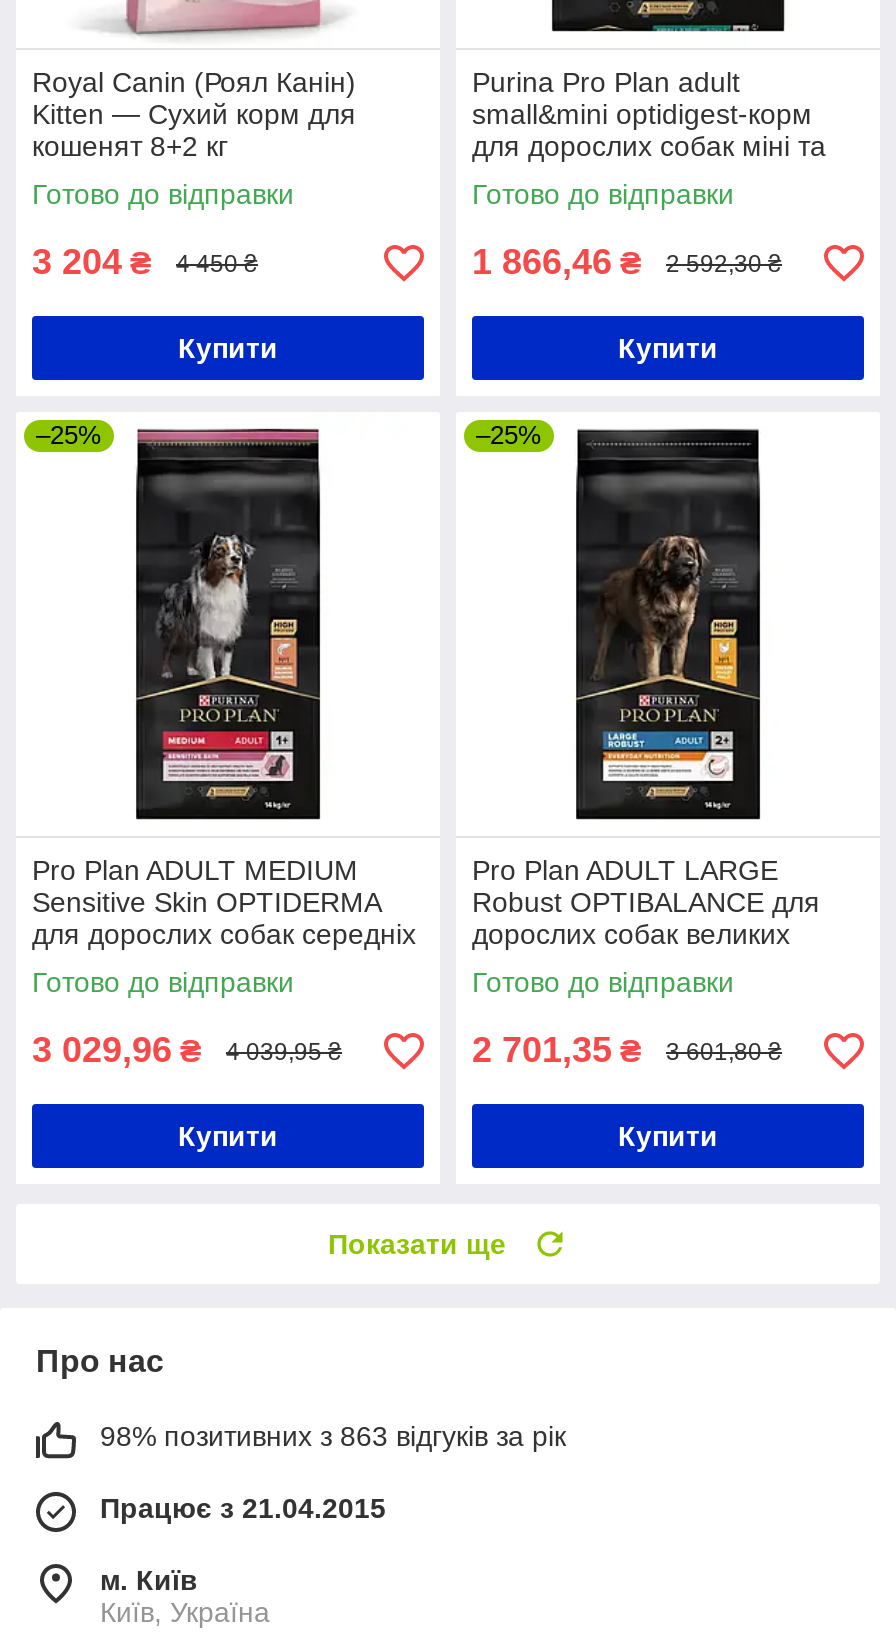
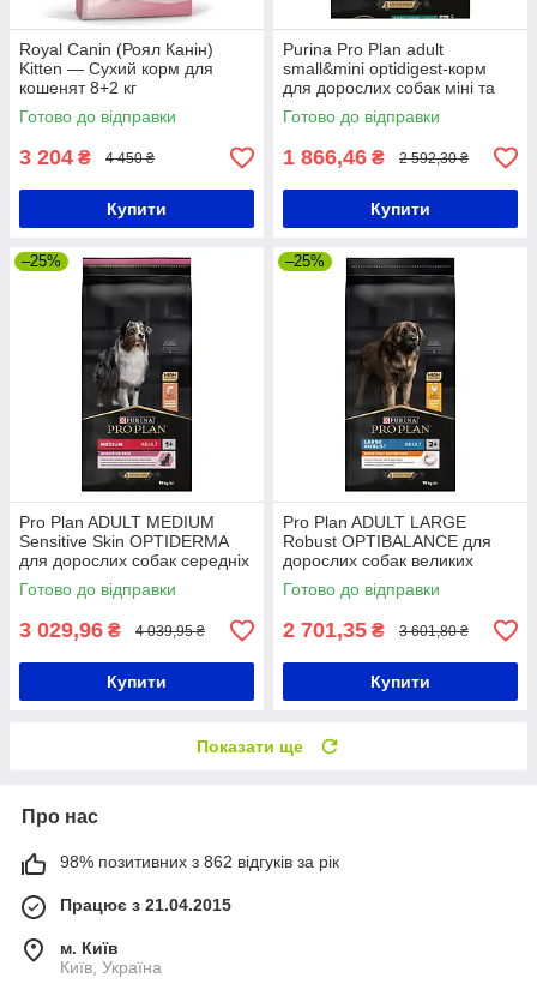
- 98% позитивних з 863 відгуків за рік
+ 98% позитивних з 862 відгуків за рік
